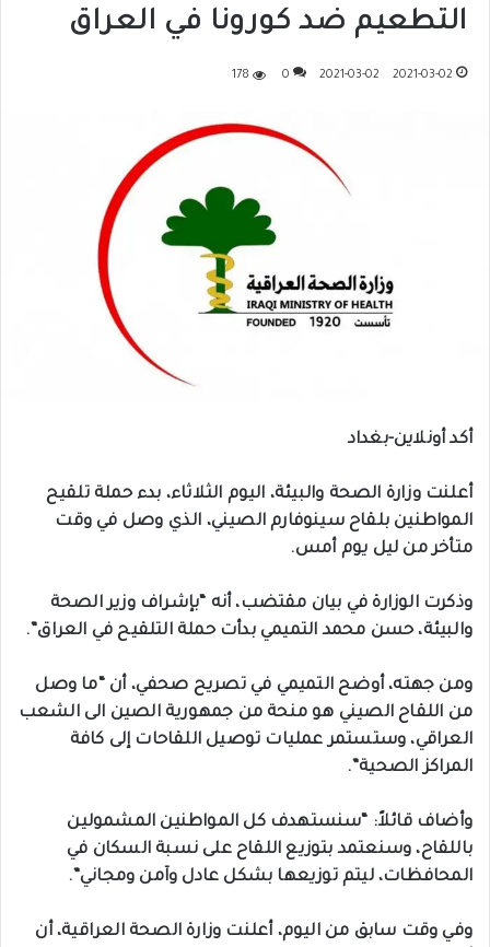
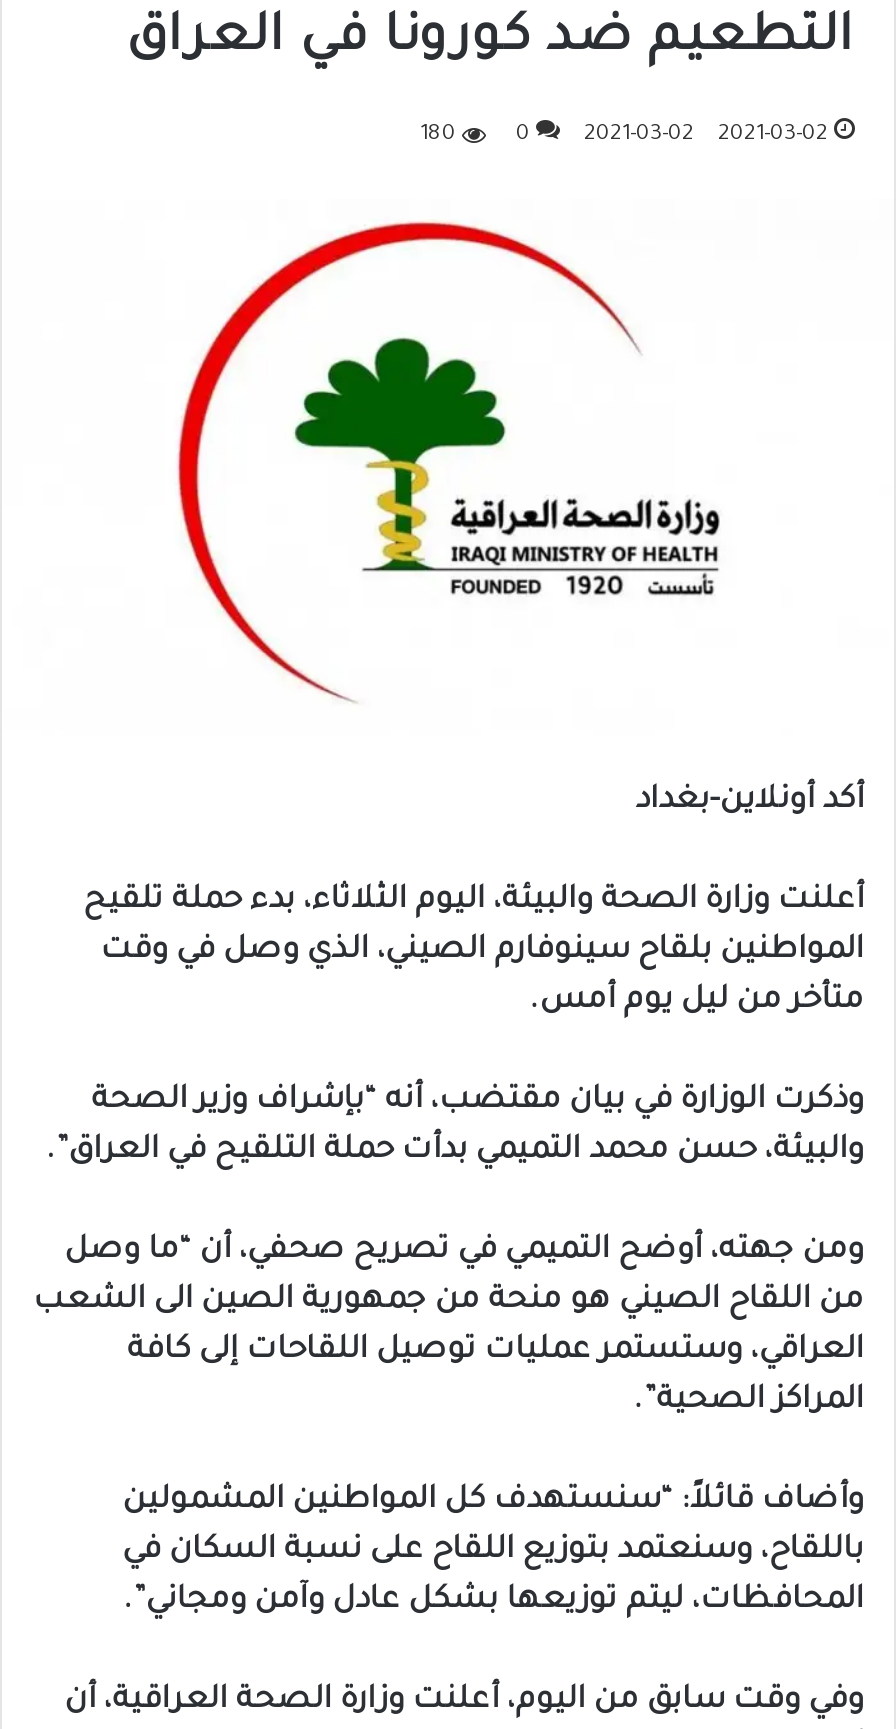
- 178
+ 180
